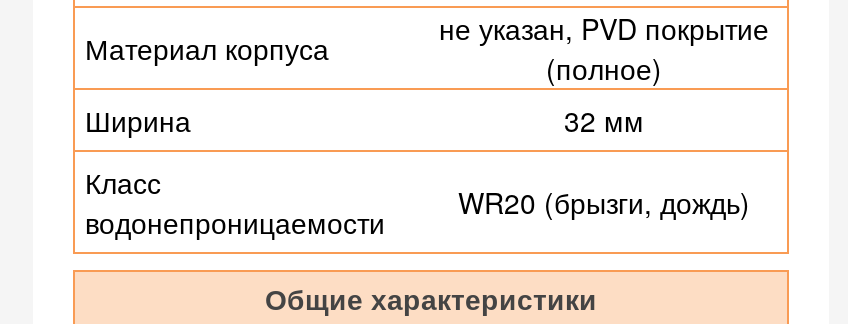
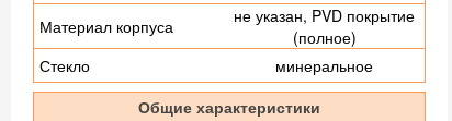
- Ширина
- 32 мм
- Класс
- водонепроницаемости
- WR20 (брызги, дождь)
+ Стекло
+ минеральное
